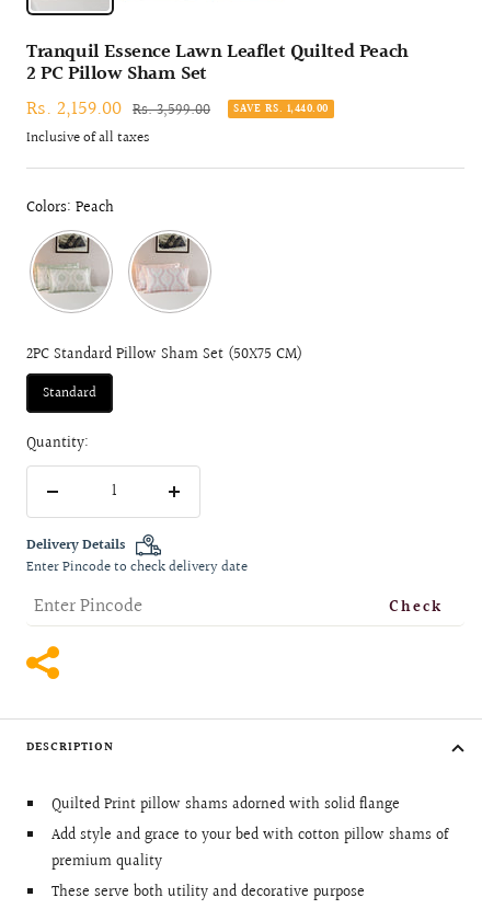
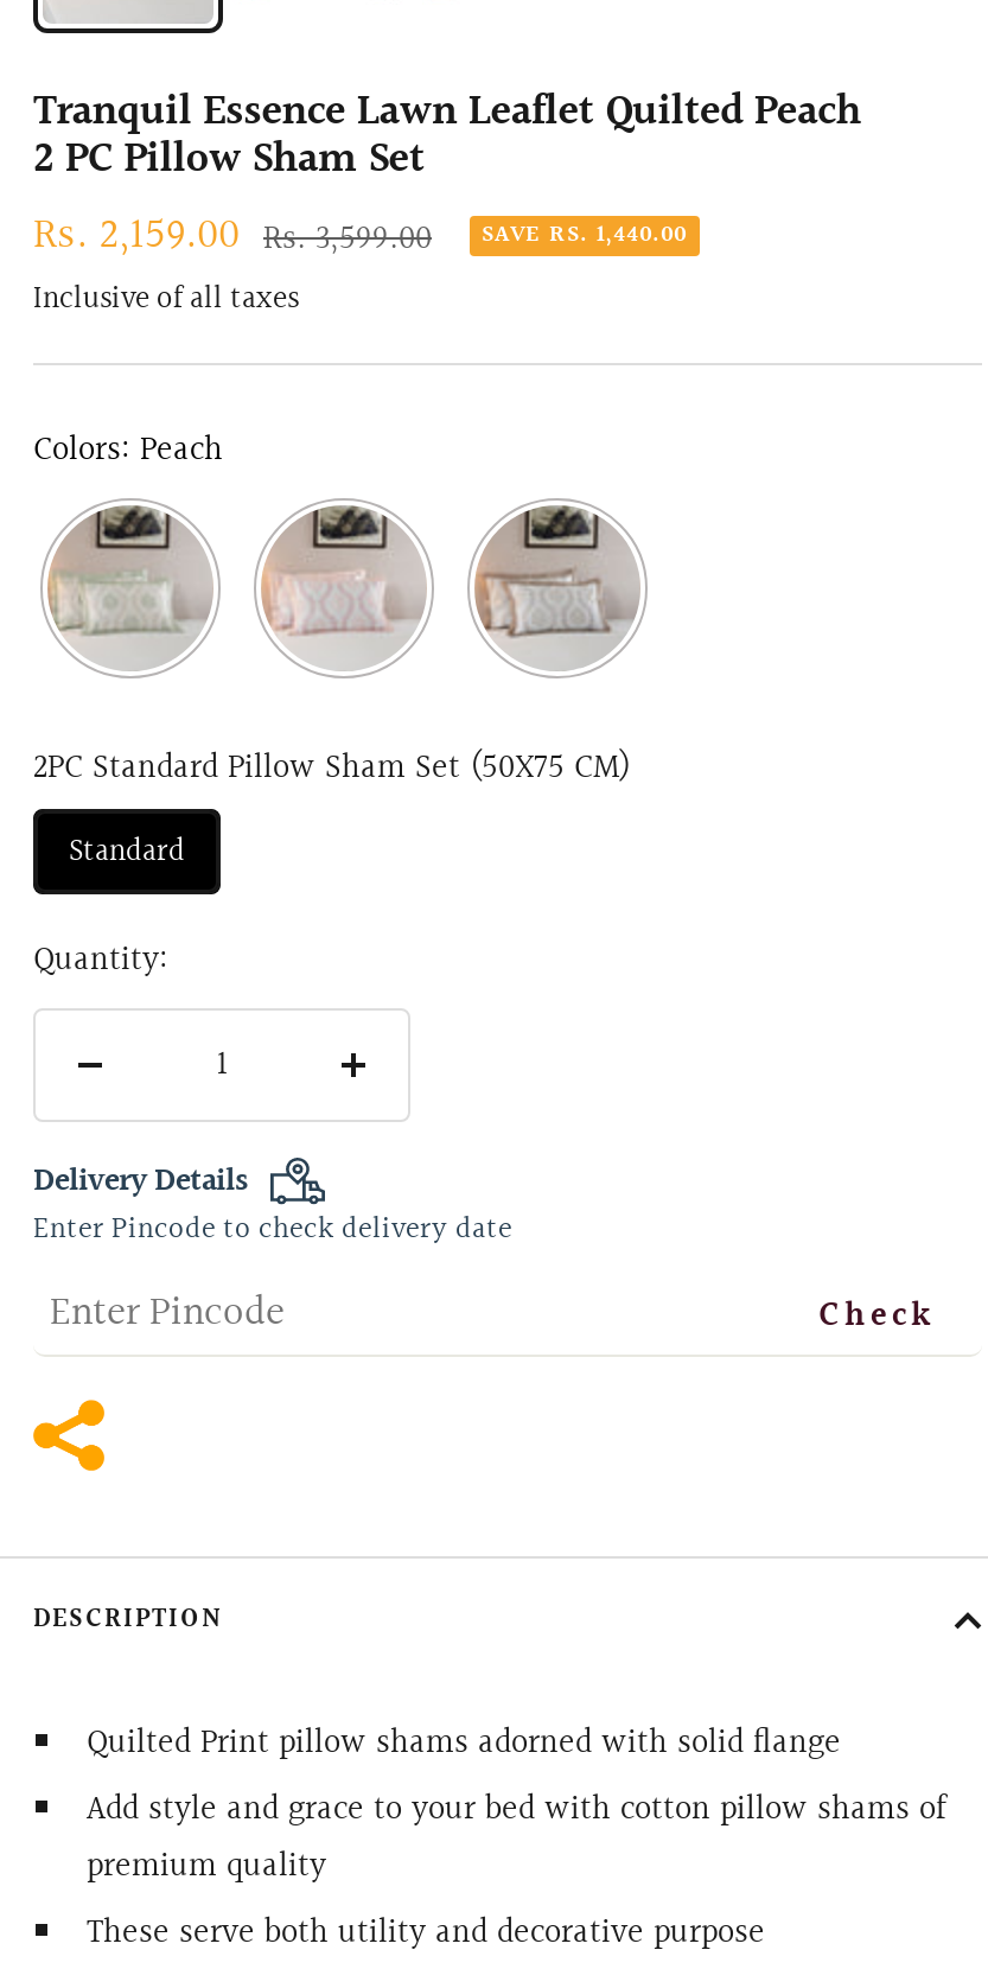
+ [image]
